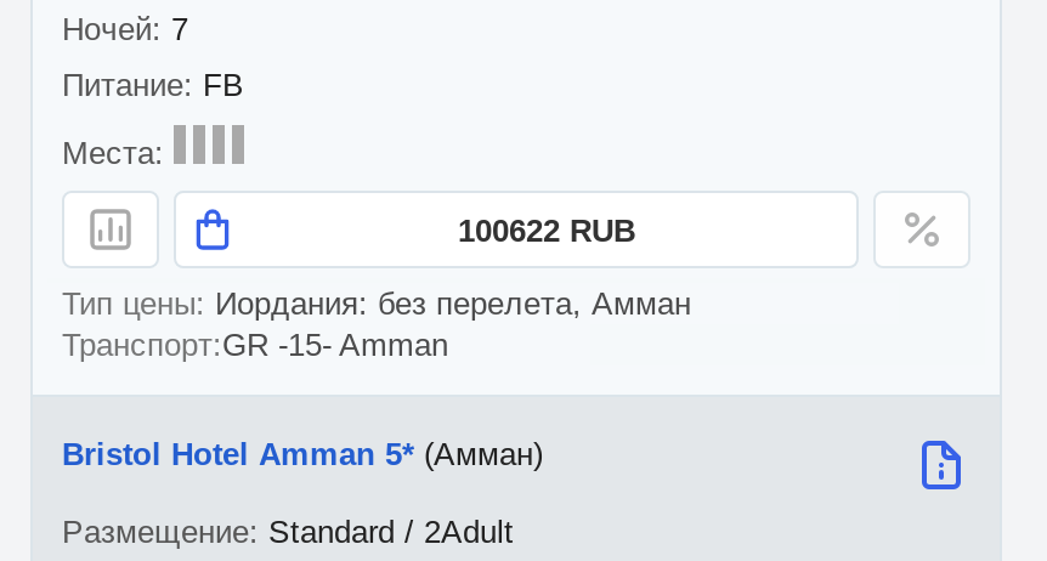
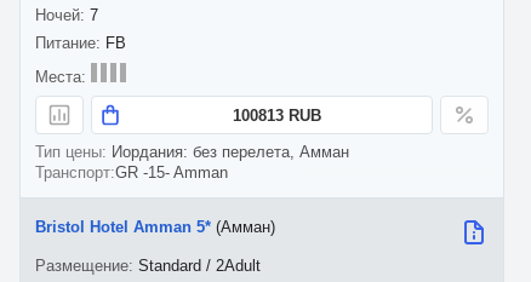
- 100622 RUB
+ 100813 RUB
